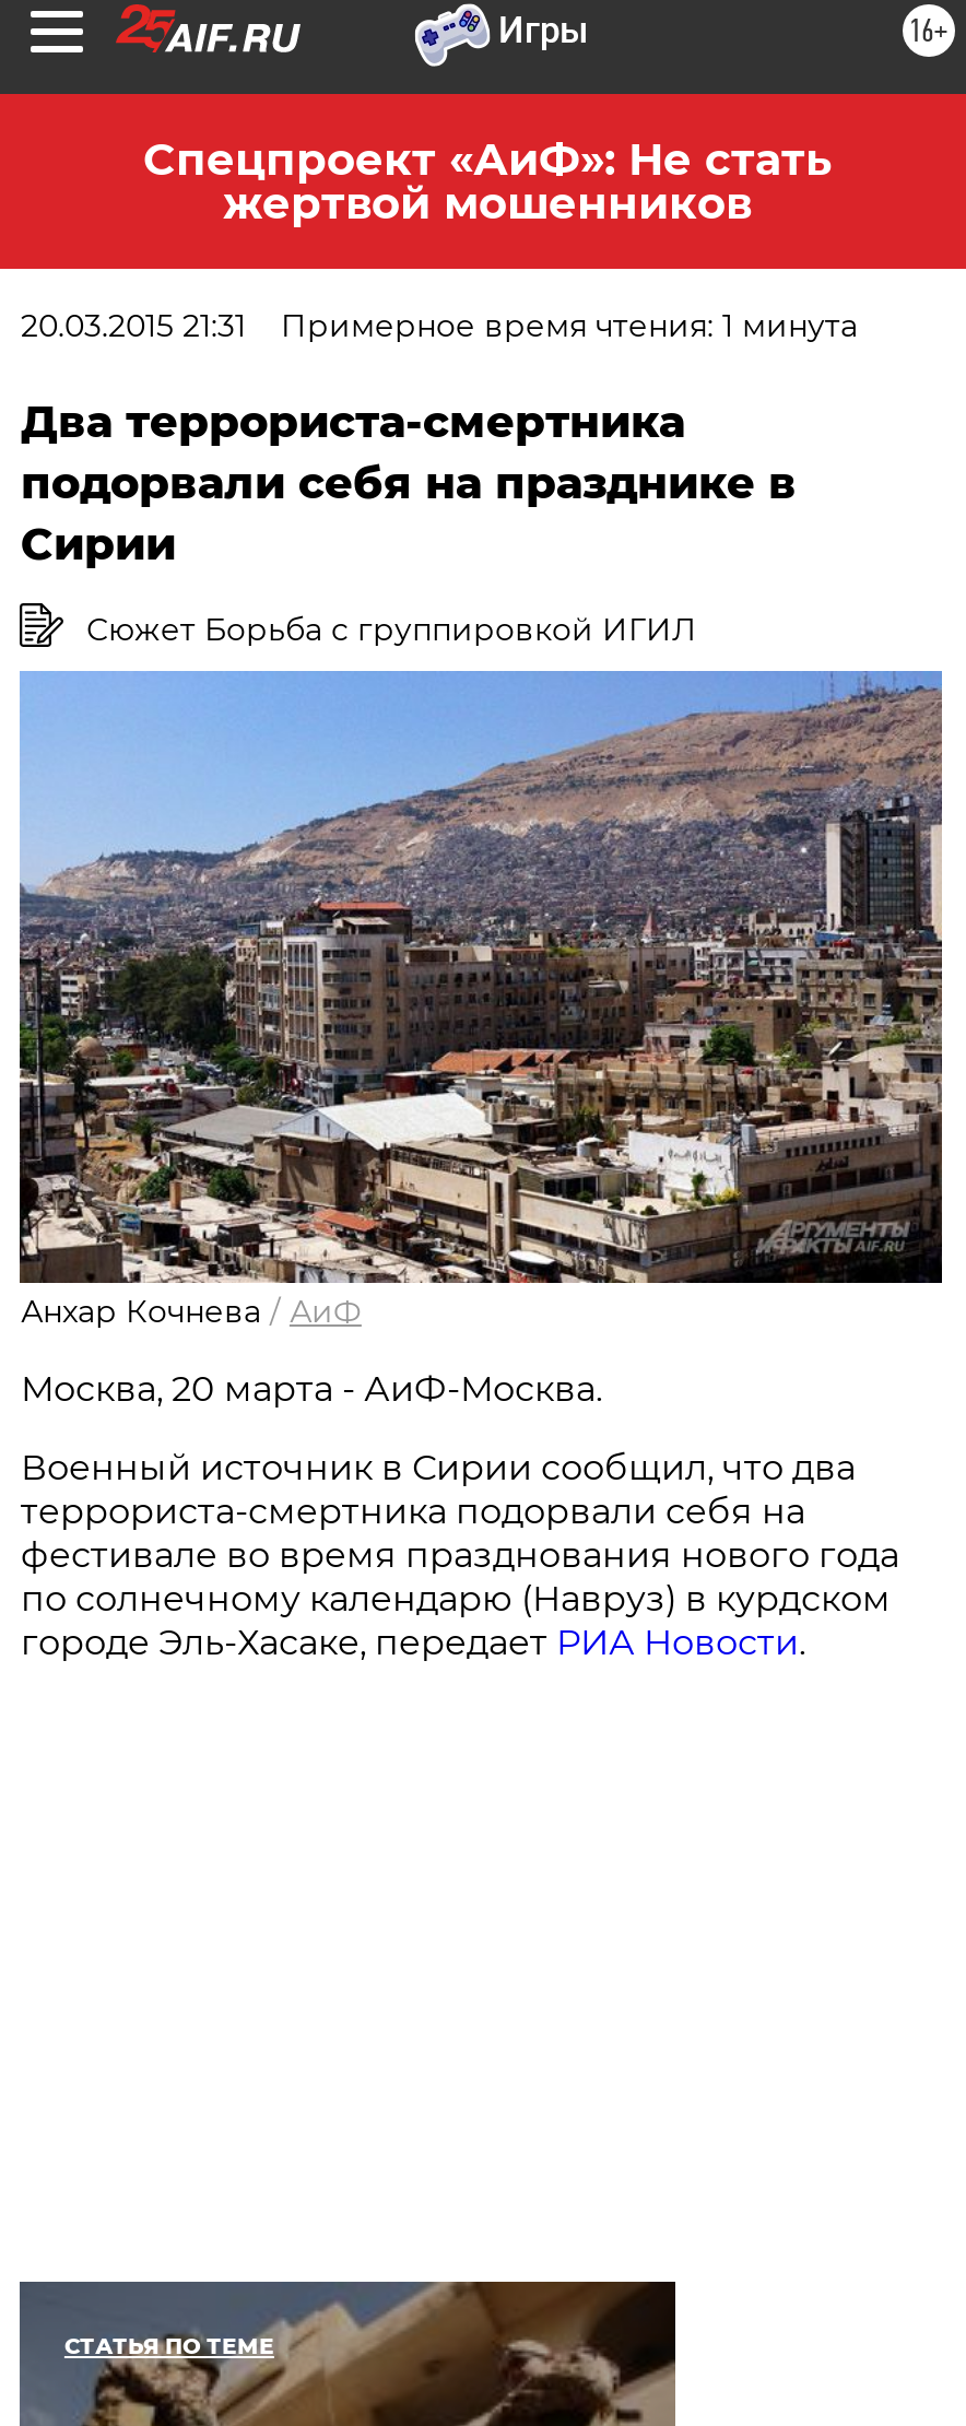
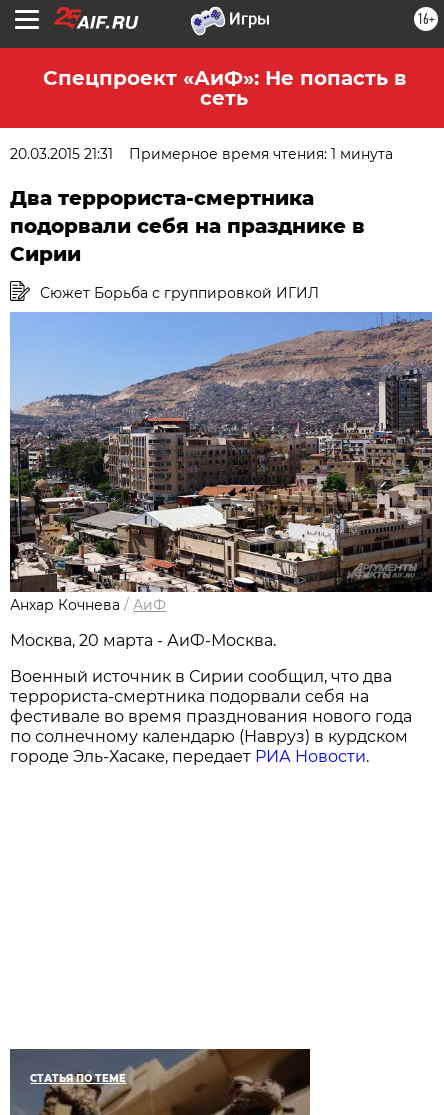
- Спецпроект «АиФ»: Не стать
- жертвой мошенников
+ Спецпроект «АиФ»: Не попасть в
+ сеть
